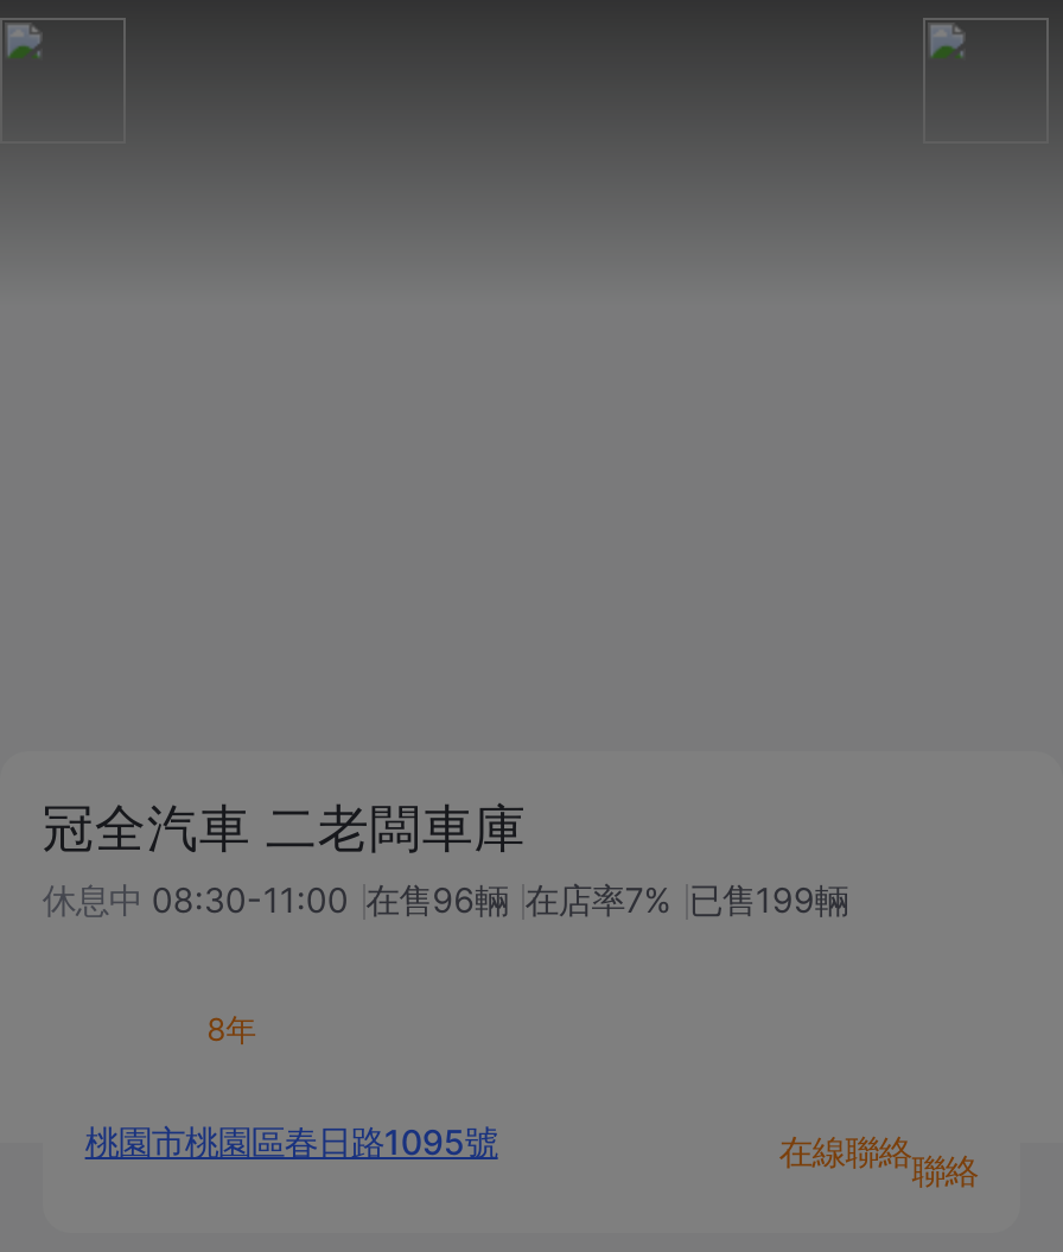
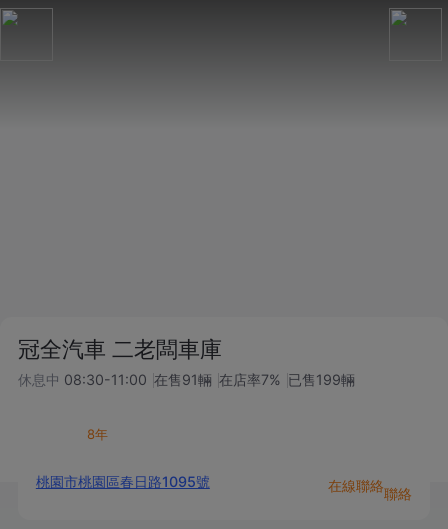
- 休息中 08:30-11:00 在售96輛 在店率7% 已售199輛
+ 休息中 08:30-11:00 在售91輛 在店率7% 已售199輛
